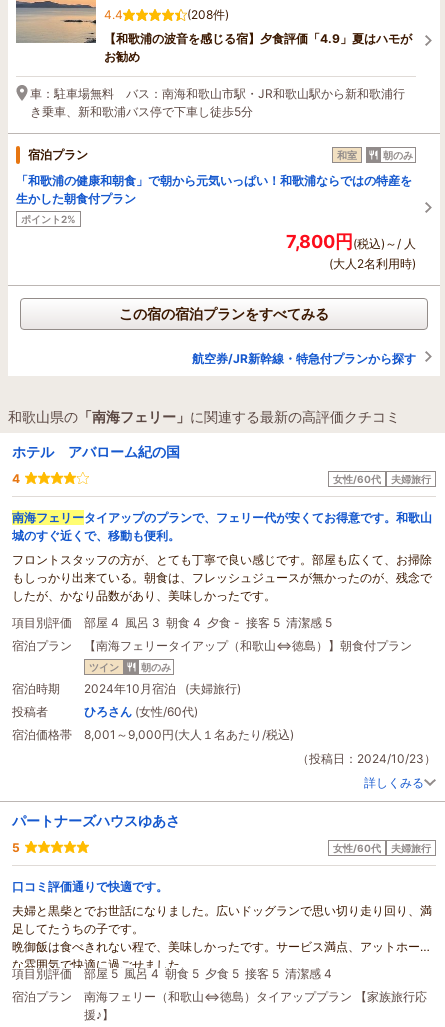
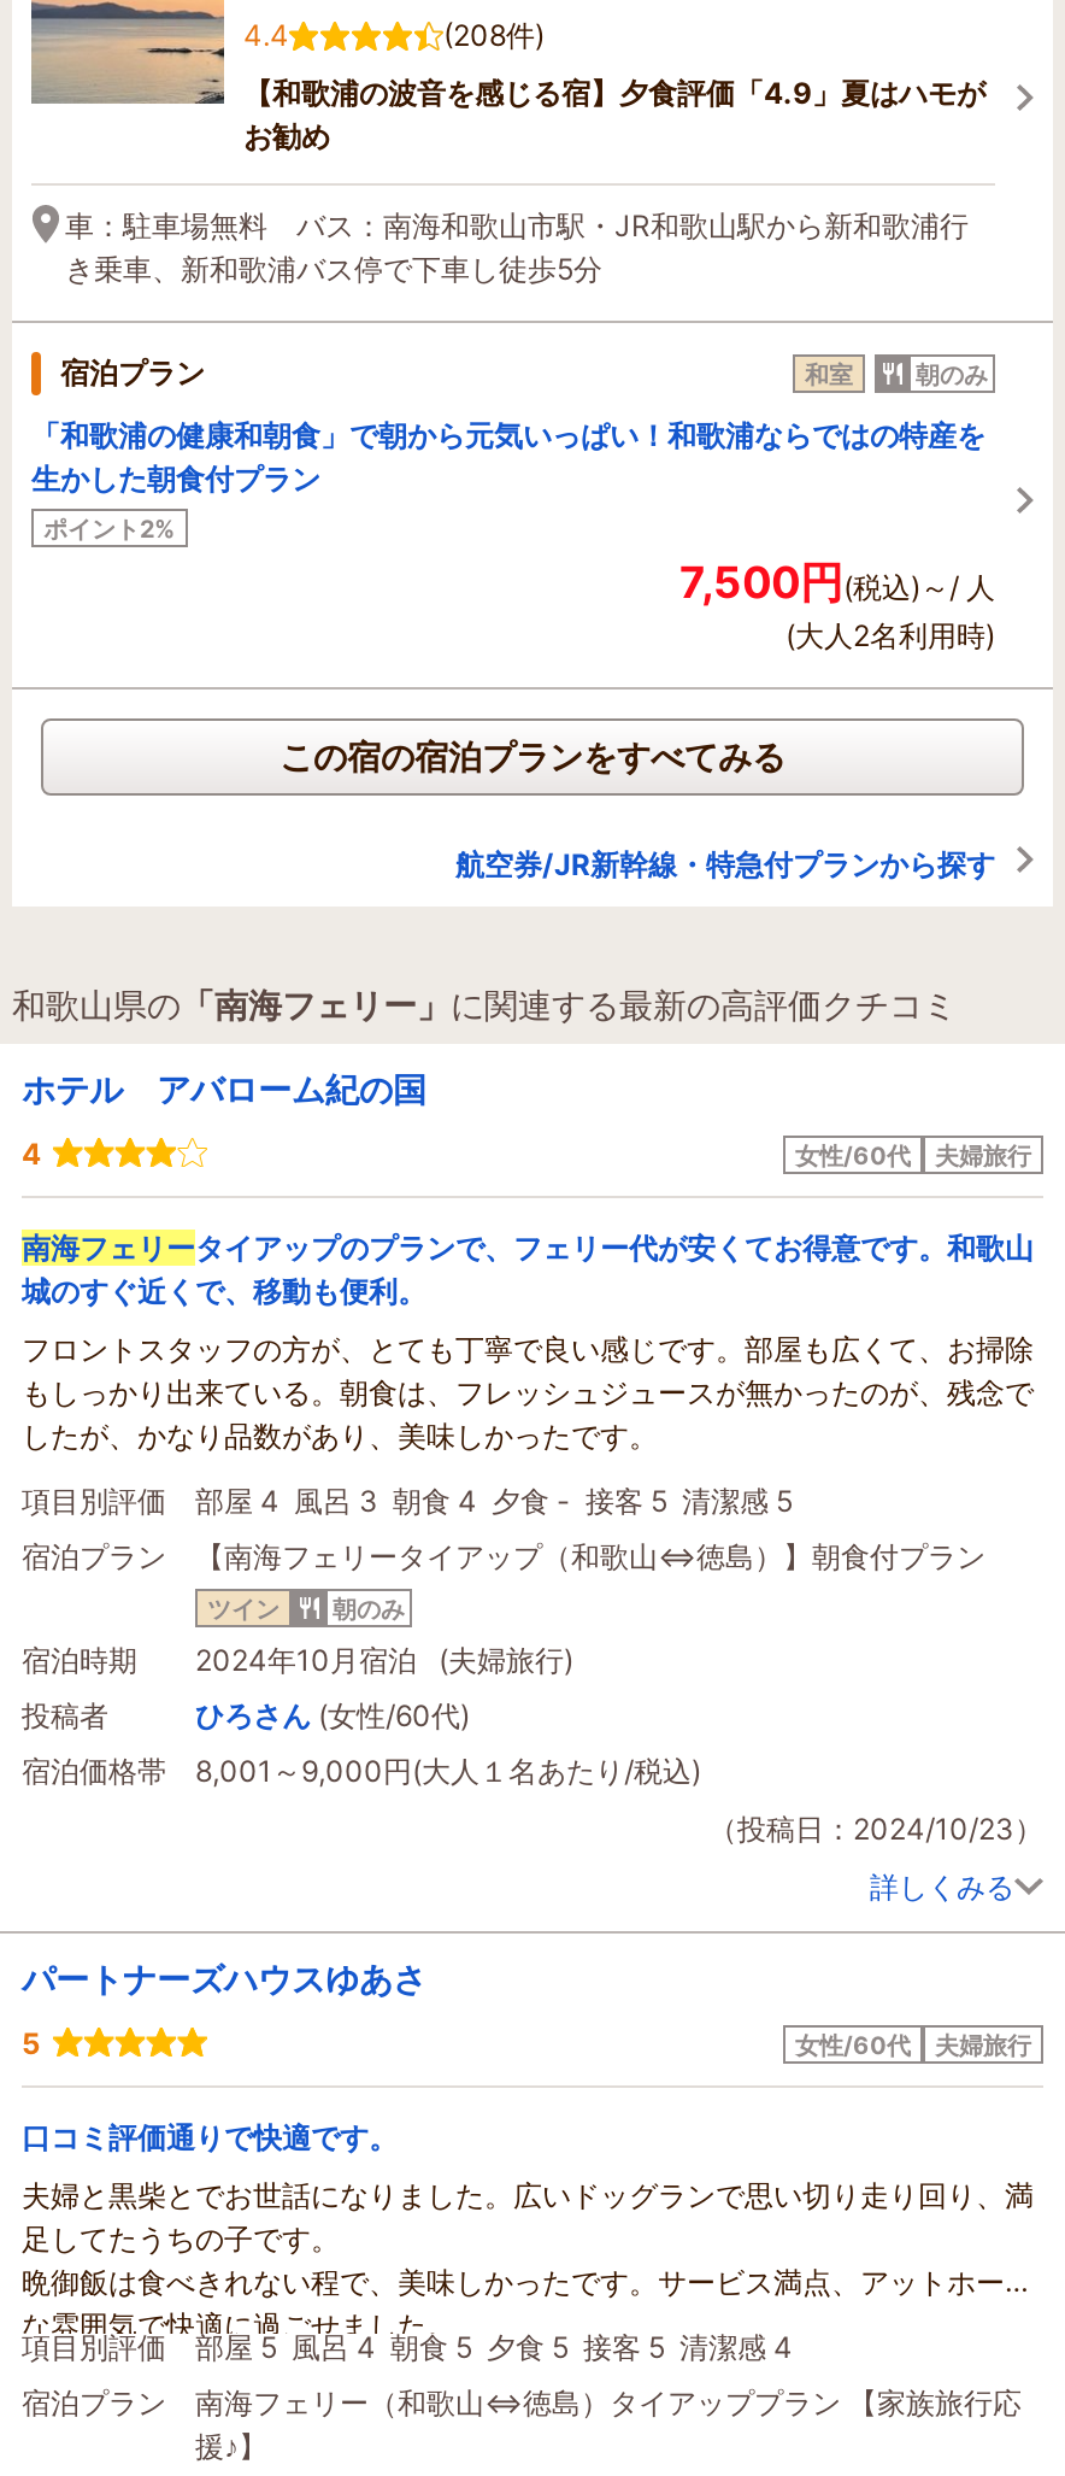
- 7,800円(税込)～/ 人
+ 7,500円(税込)～/ 人
